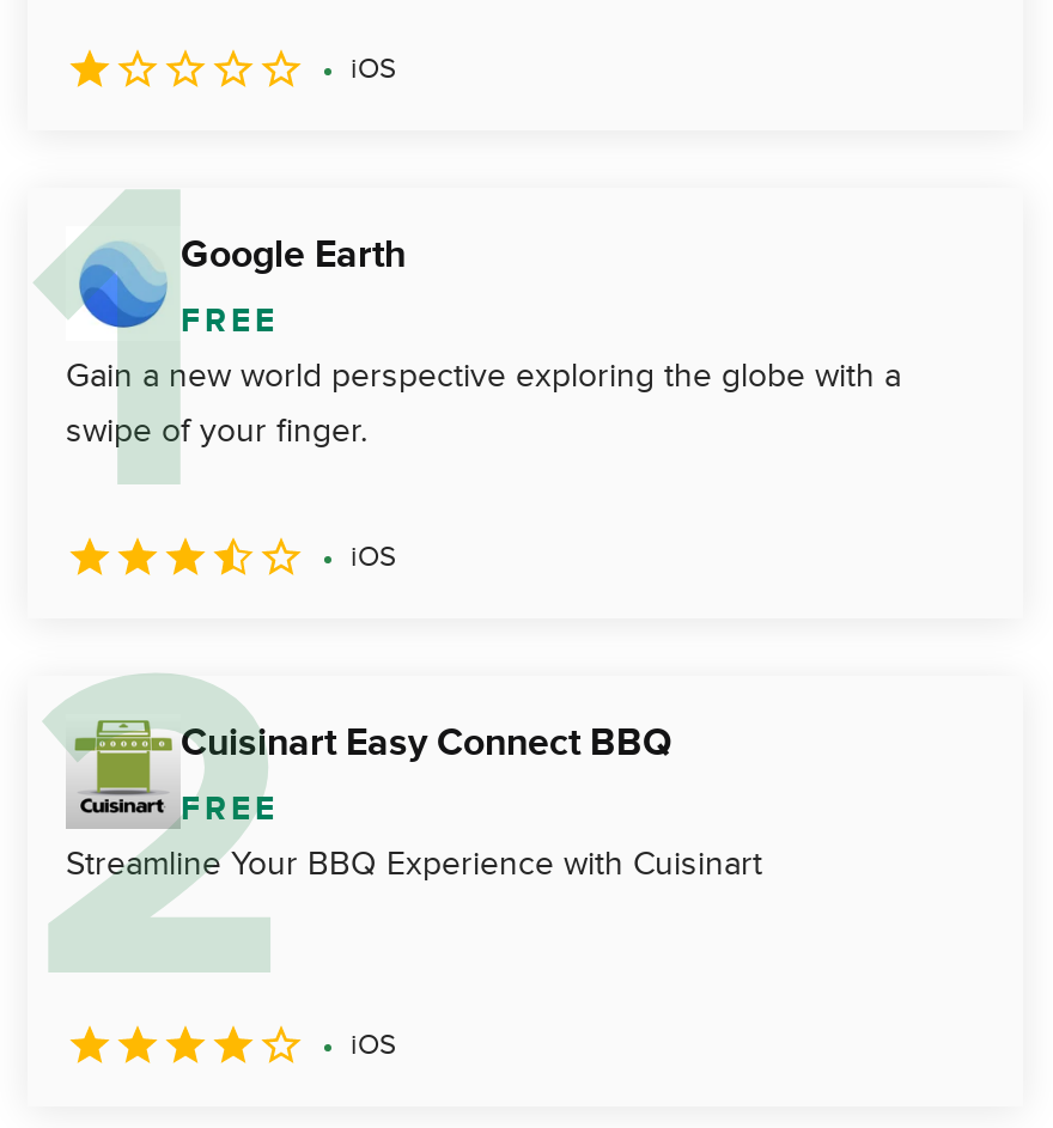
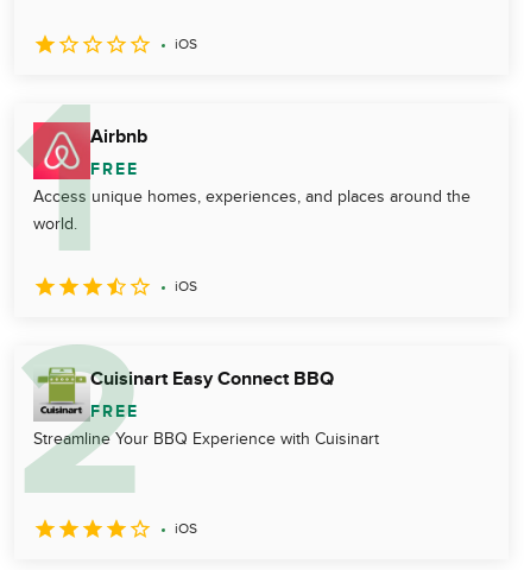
- [image]
- Google Earth
+ [image]
+ Airbnb

- Gain a new world perspective exploring the globe with a
- swipe of your finger.
+ Access unique homes, experiences, and places around the
+ world.
